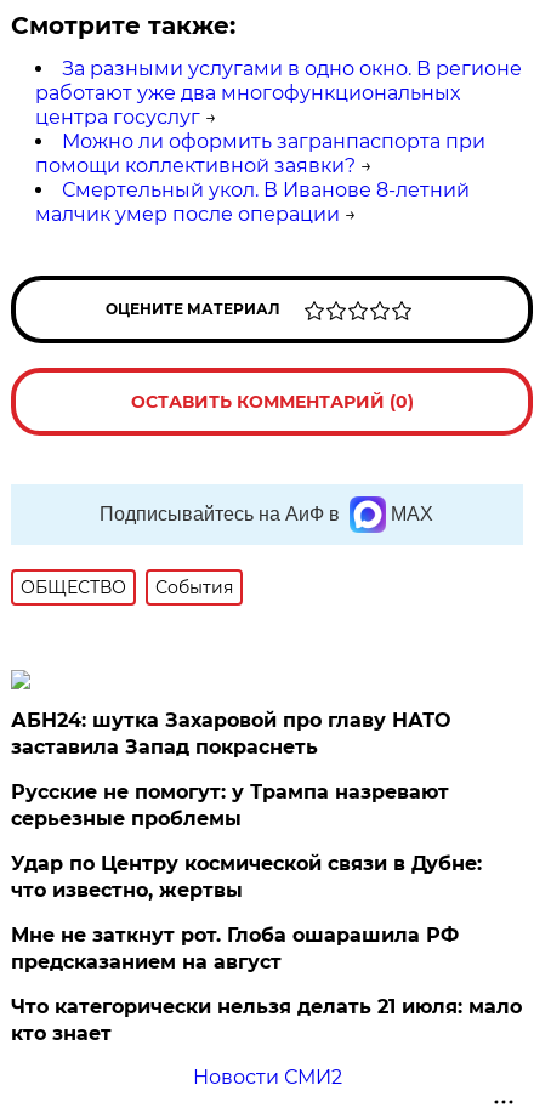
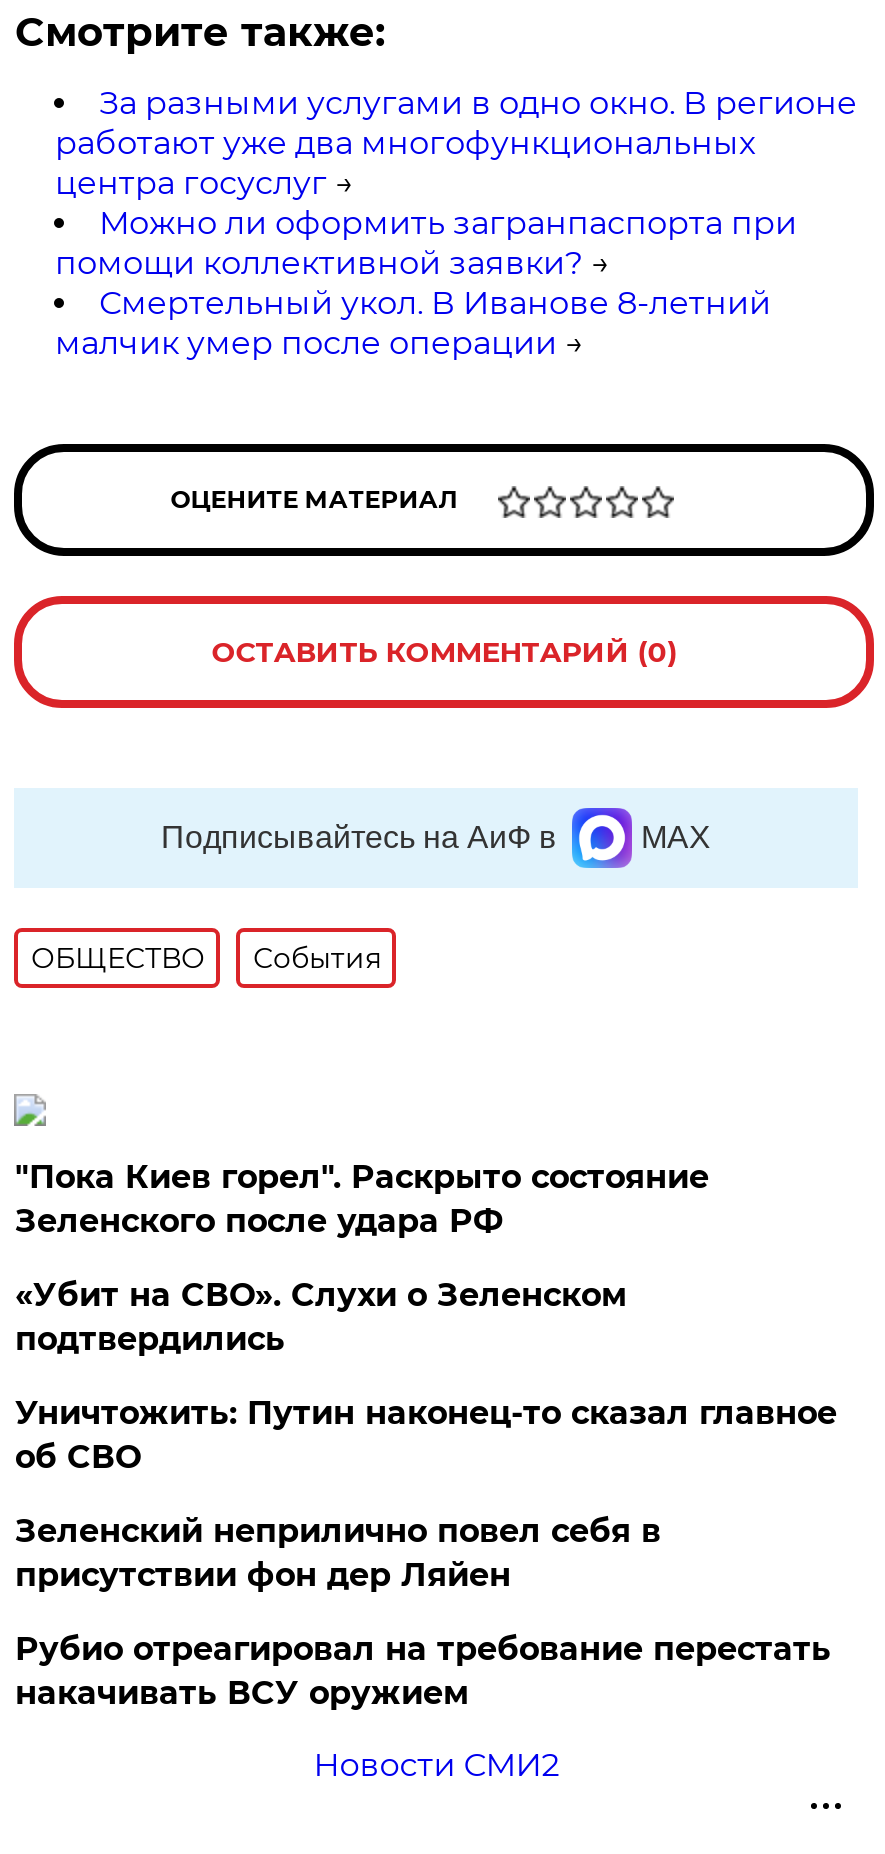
- АБН24: шутка Захаровой про главу НАТО
- заставила Запад покраснеть
+ "Пока Киев горел". Раскрыто состояние
+ Зеленского после удара РФ

- Русские не помогут: у Трампа назревают
- серьезные проблемы
+ «Убит на СВО». Слухи о Зеленском
+ подтвердились

- Удар по Центру космической связи в Дубне:
- что известно, жертвы
+ Уничтожить: Путин наконец-то сказал главное
+ об СВО

- Мне не заткнут рот. Глоба ошарашила РФ
- предсказанием на август
+ Зеленский неприлично повел cебя в
+ присутствии фон дер Ляйен

- Что категорически нельзя делать 21 июля: мало
- кто знает
+ Рубио отреагировал на требование перестать
+ накачивать ВСУ оружием
